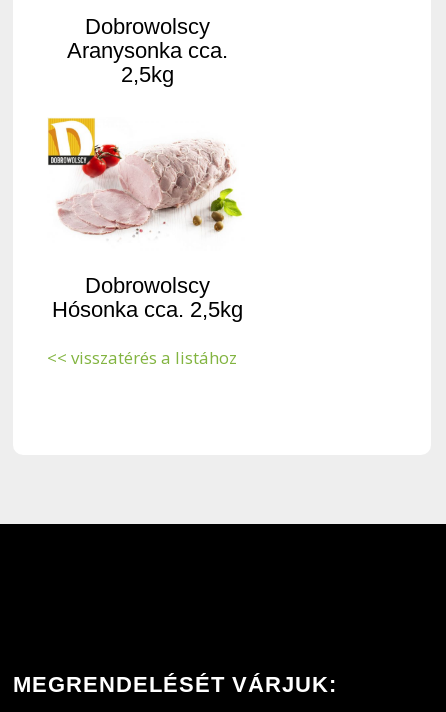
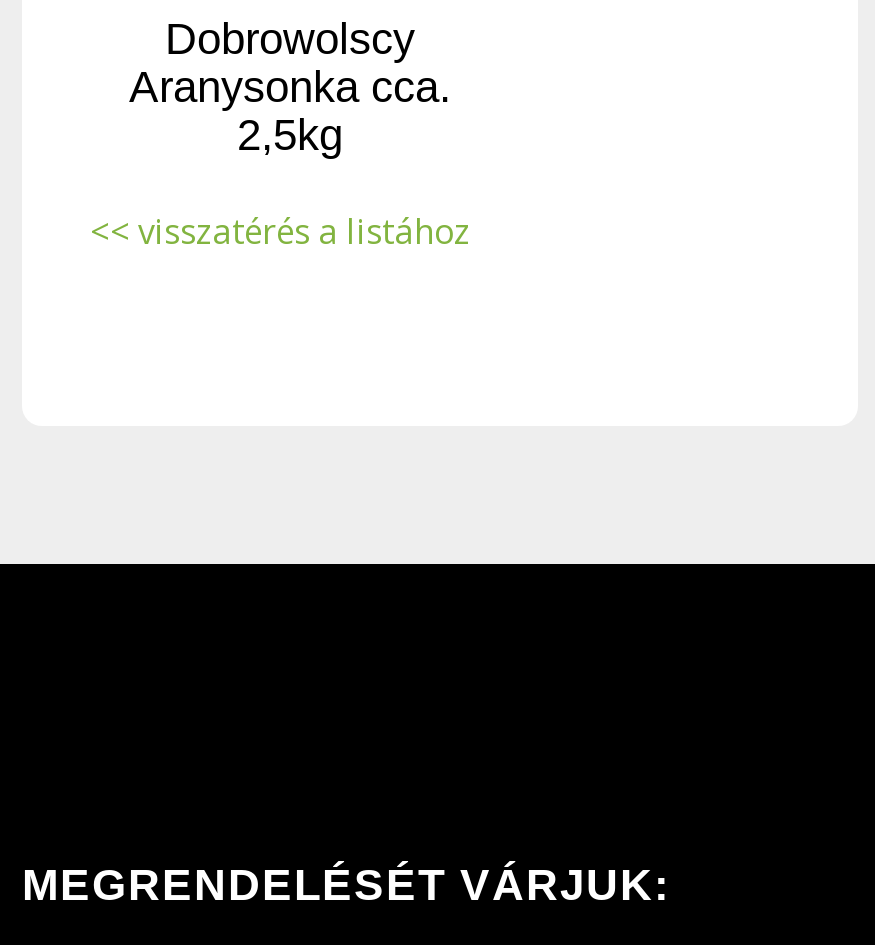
- [image]
- Dobrowolscy
- Hósonka cca. 2,5kg
